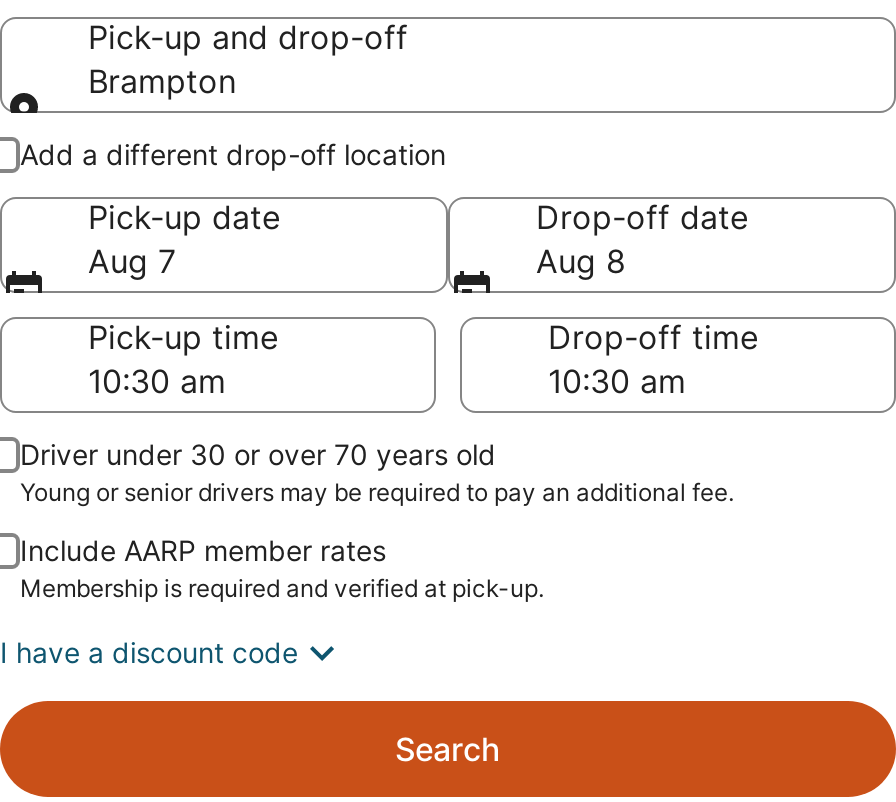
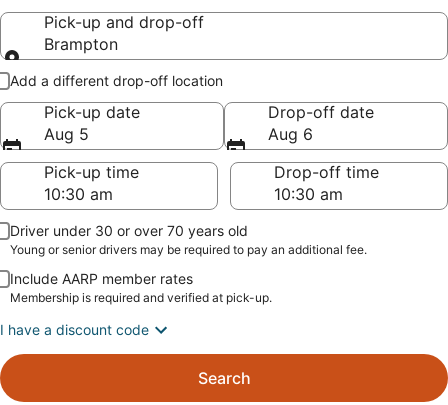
- Aug 7
+ Aug 5

- Aug 8
+ Aug 6
